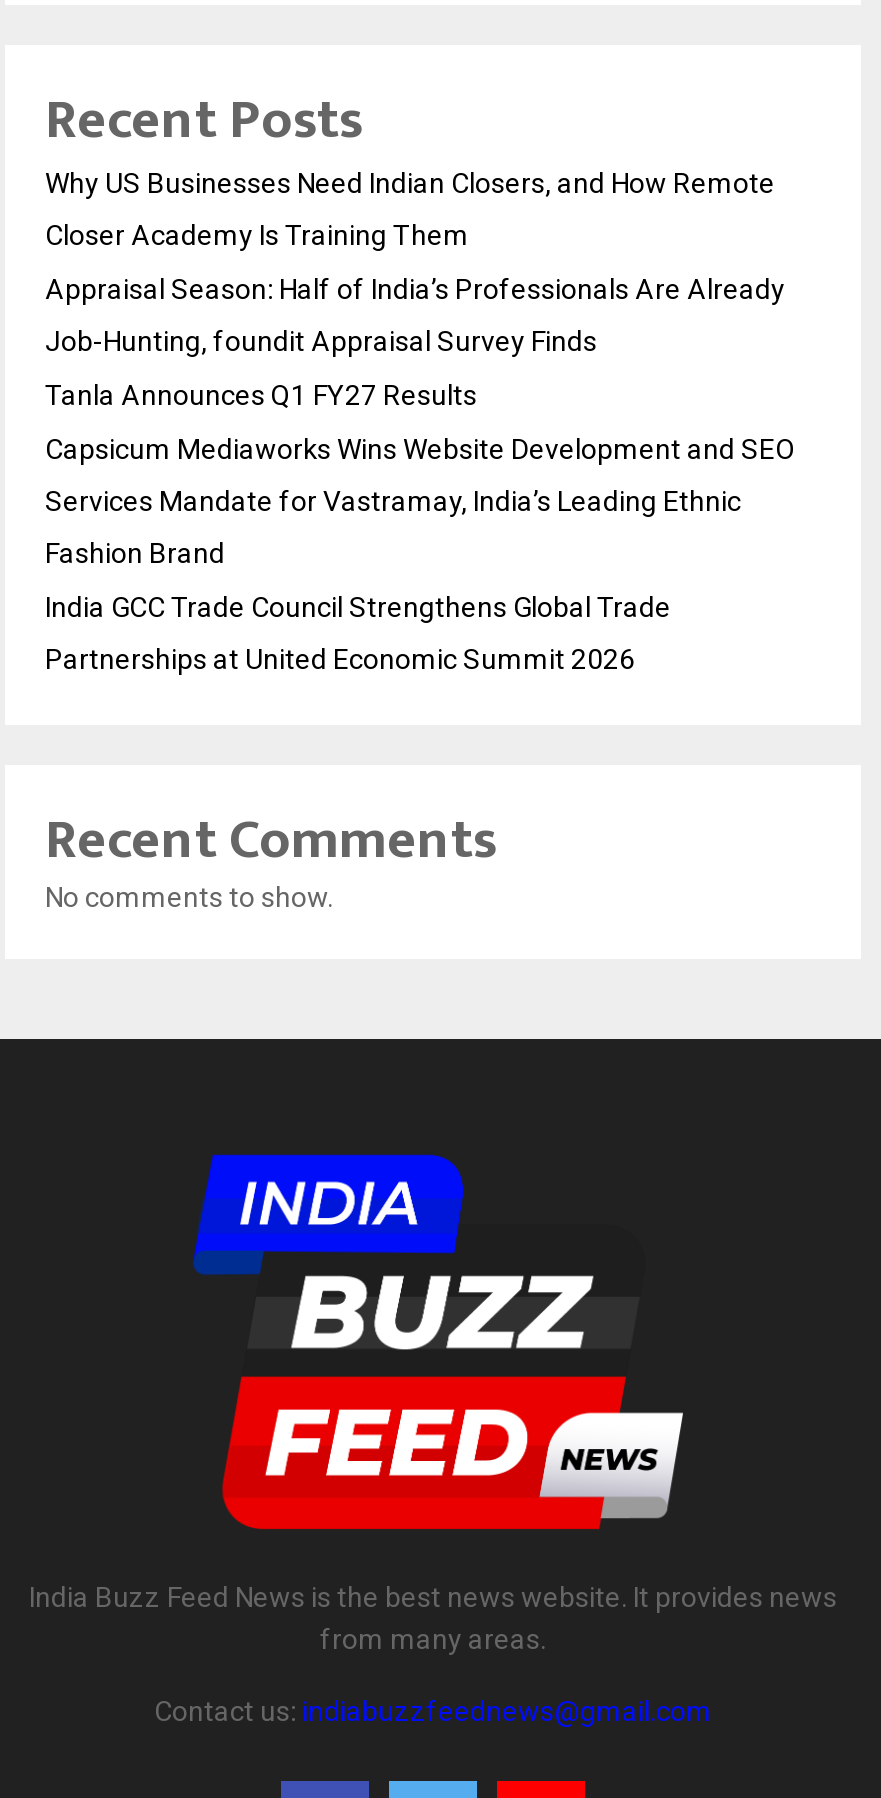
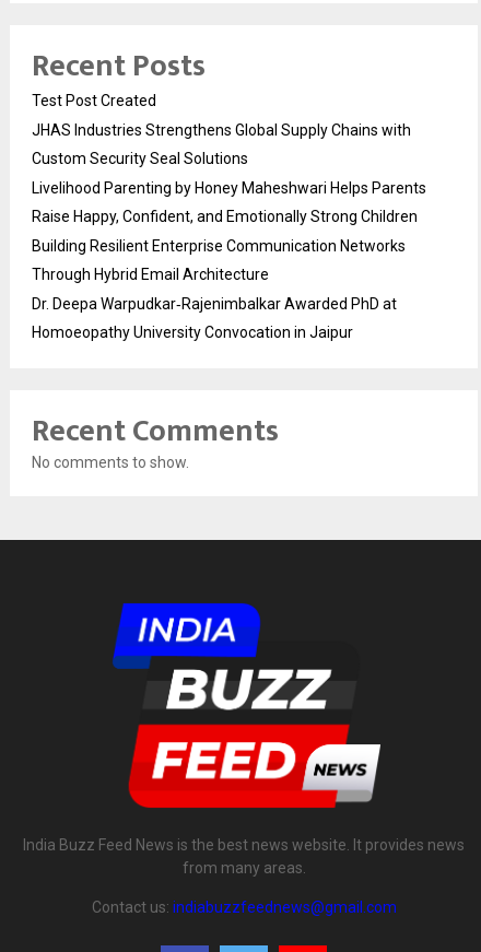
- Why US Businesses Need Indian Closers, and How Remote
- Closer Academy Is Training Them
- Appraisal Season: Half of India’s Professionals Are Already
- Job-Hunting, foundit Appraisal Survey Finds
- Tanla Announces Q1 FY27 Results
- Capsicum Mediaworks Wins Website Development and SEO
- Services Mandate for Vastramay, India’s Leading Ethnic
- Fashion Brand
- India GCC Trade Council Strengthens Global Trade
- Partnerships at United Economic Summit 2026
+ Test Post Created
+ JHAS Industries Strengthens Global Supply Chains with
+ Custom Security Seal Solutions
+ Livelihood Parenting by Honey Maheshwari Helps Parents
+ Raise Happy, Confident, and Emotionally Strong Children
+ Building Resilient Enterprise Communication Networks
+ Through Hybrid Email Architecture
+ Dr. Deepa Warpudkar‑Rajenimbalkar Awarded PhD at
+ Homoeopathy University Convocation in Jaipur
